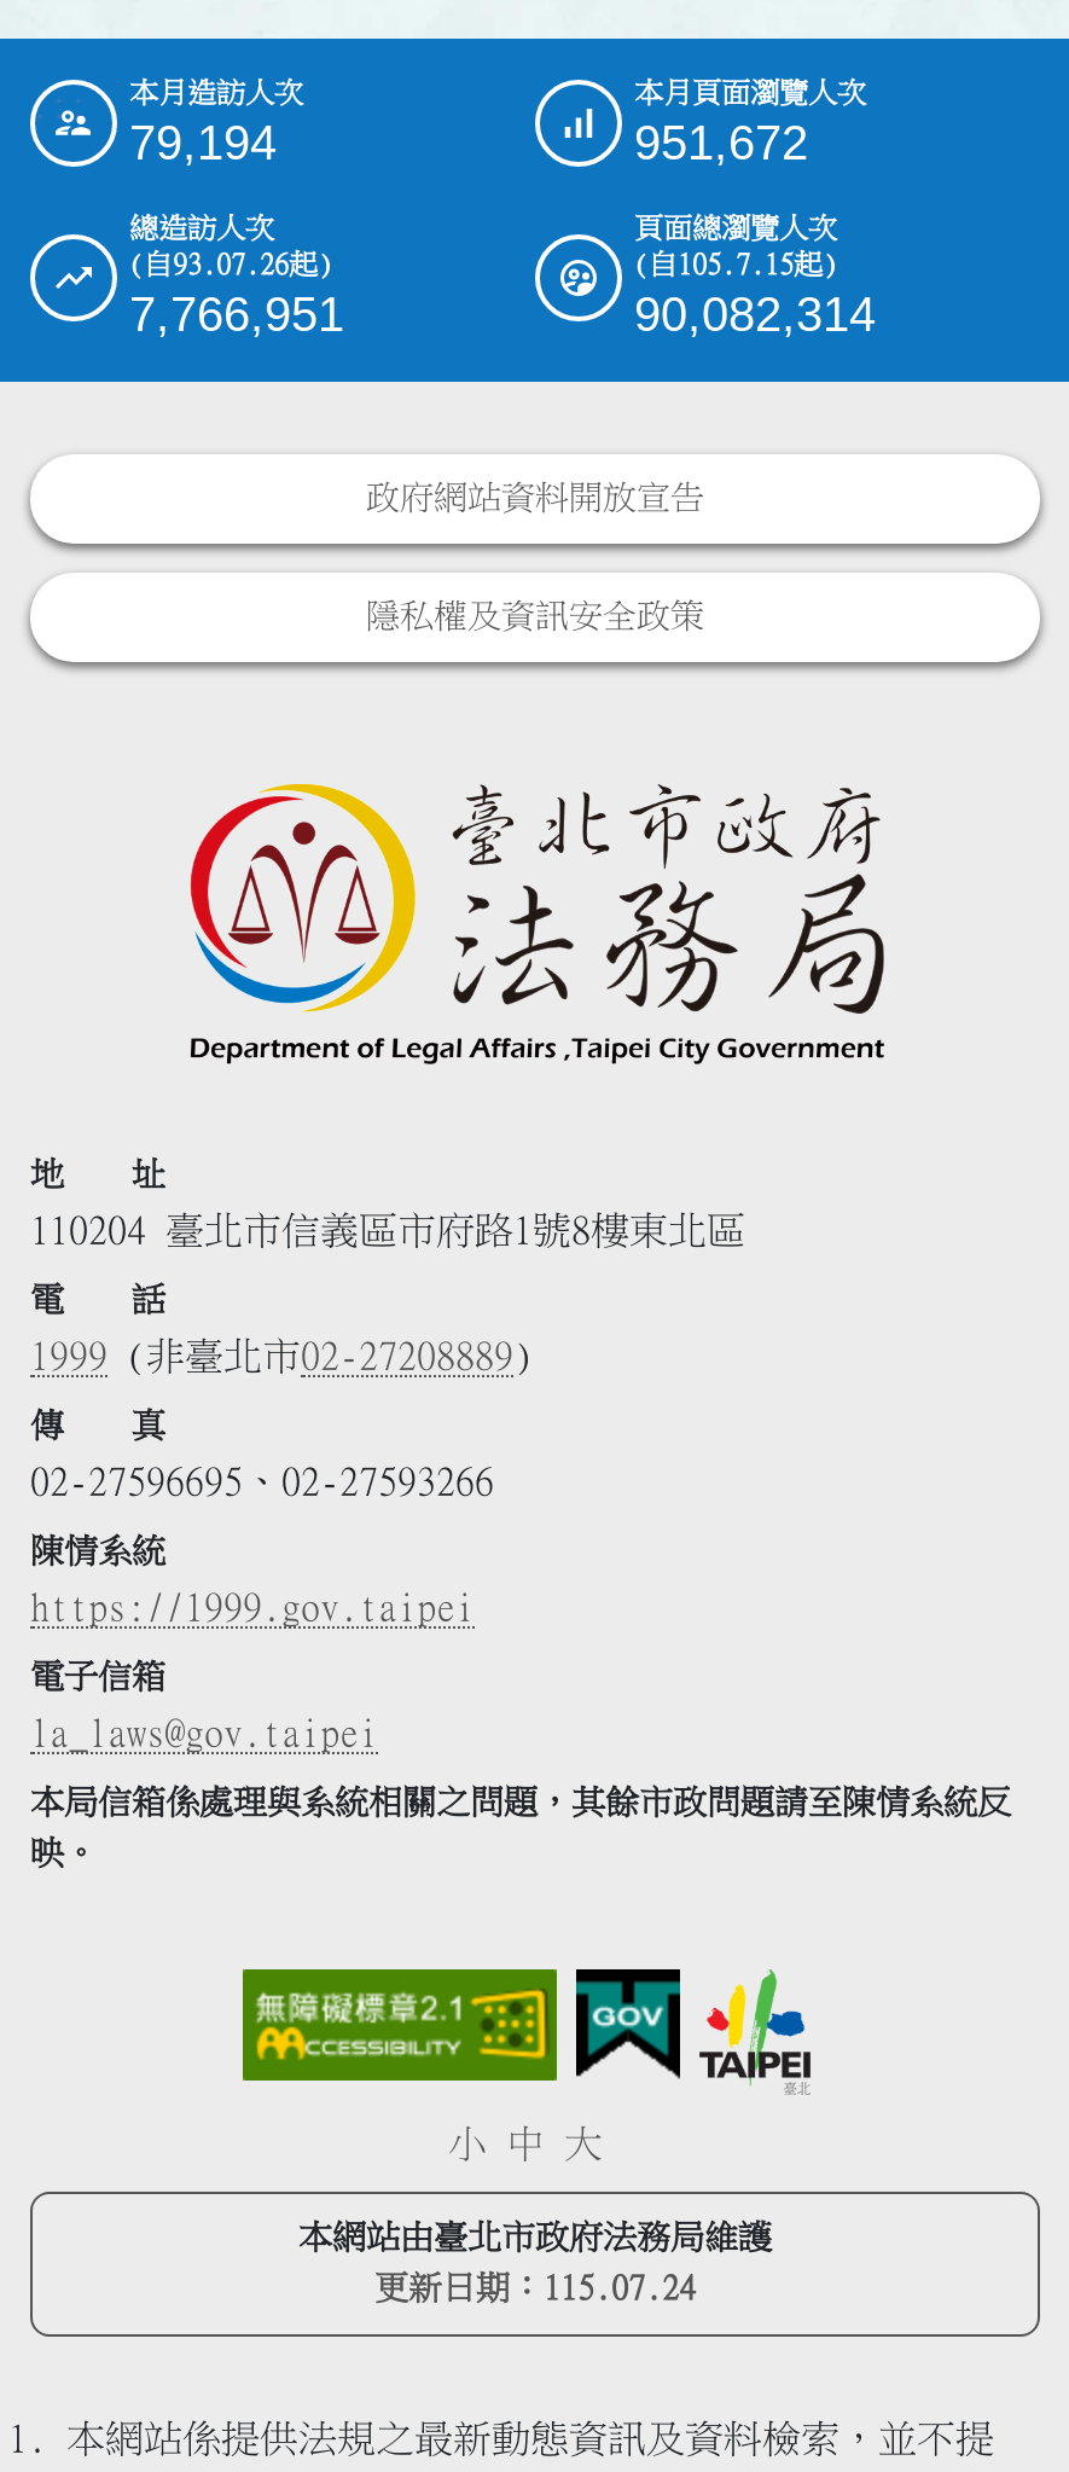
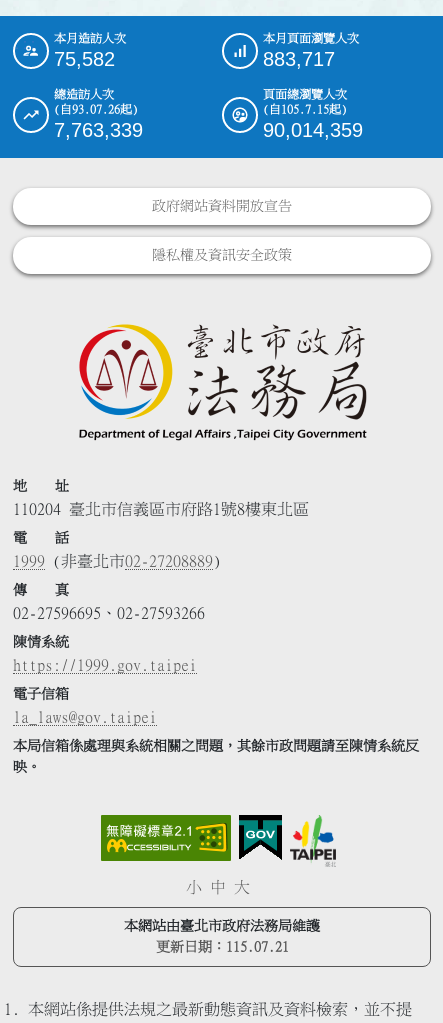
- 79,194
+ 75,582

- 951,672
+ 883,717

- 7,766,951
+ 7,763,339

- 90,082,314
+ 90,014,359

- 更新日期：115.07.24
+ 更新日期：115.07.21
